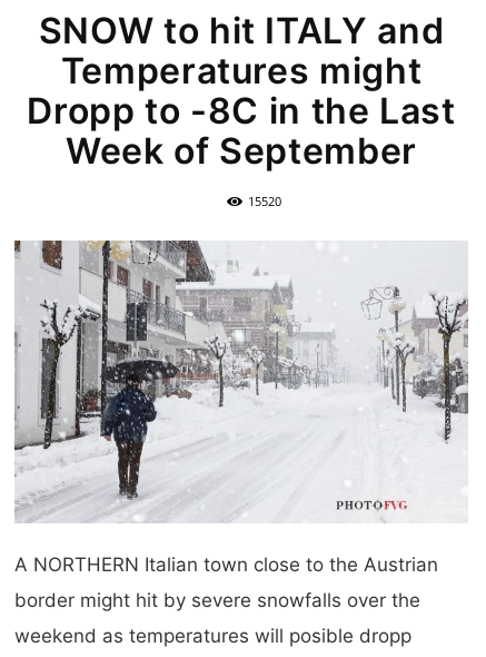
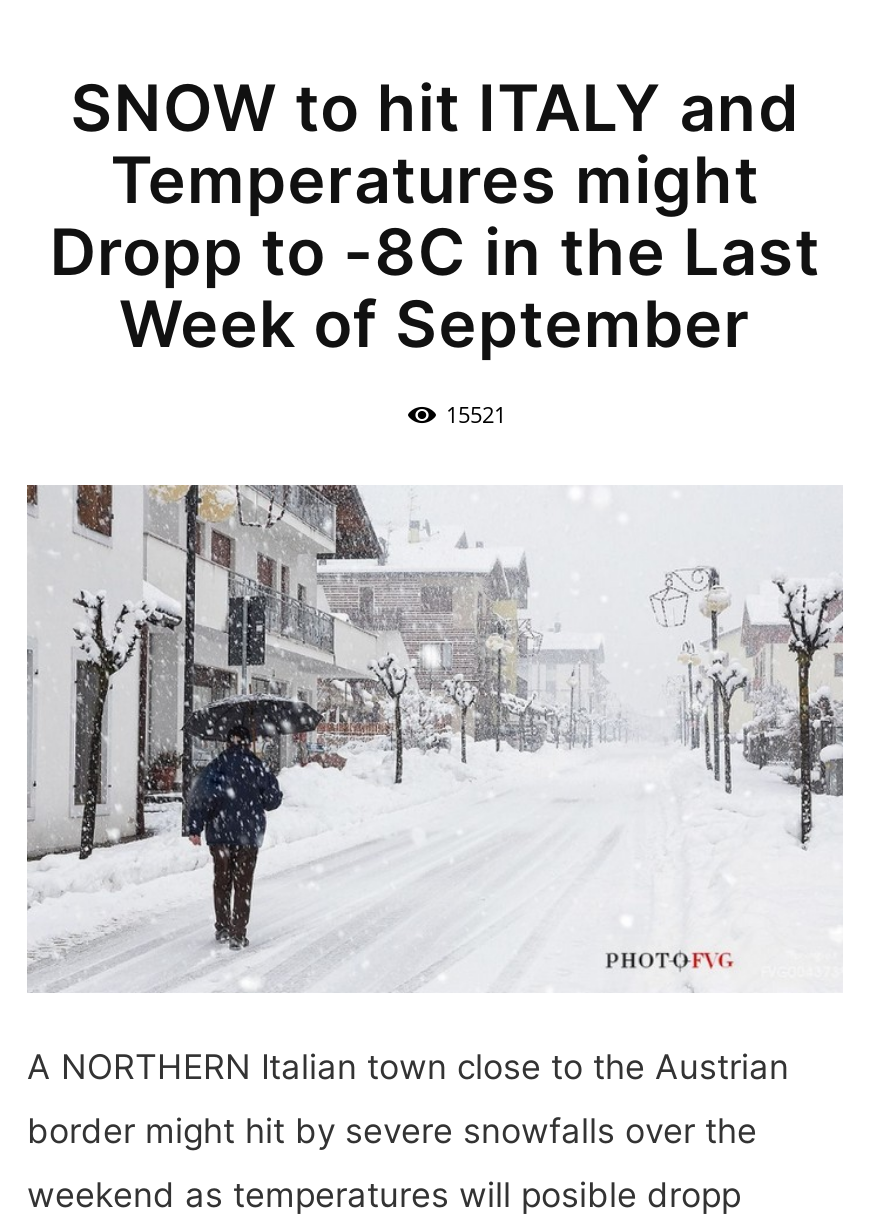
- 15520
+ 15521
